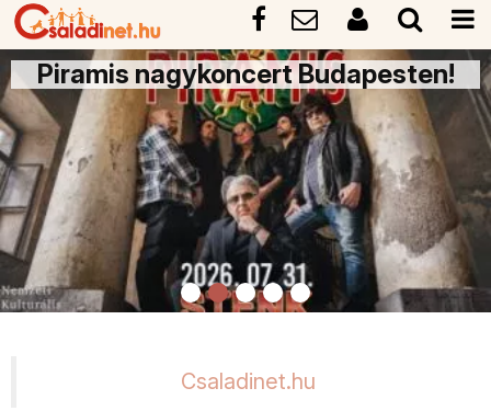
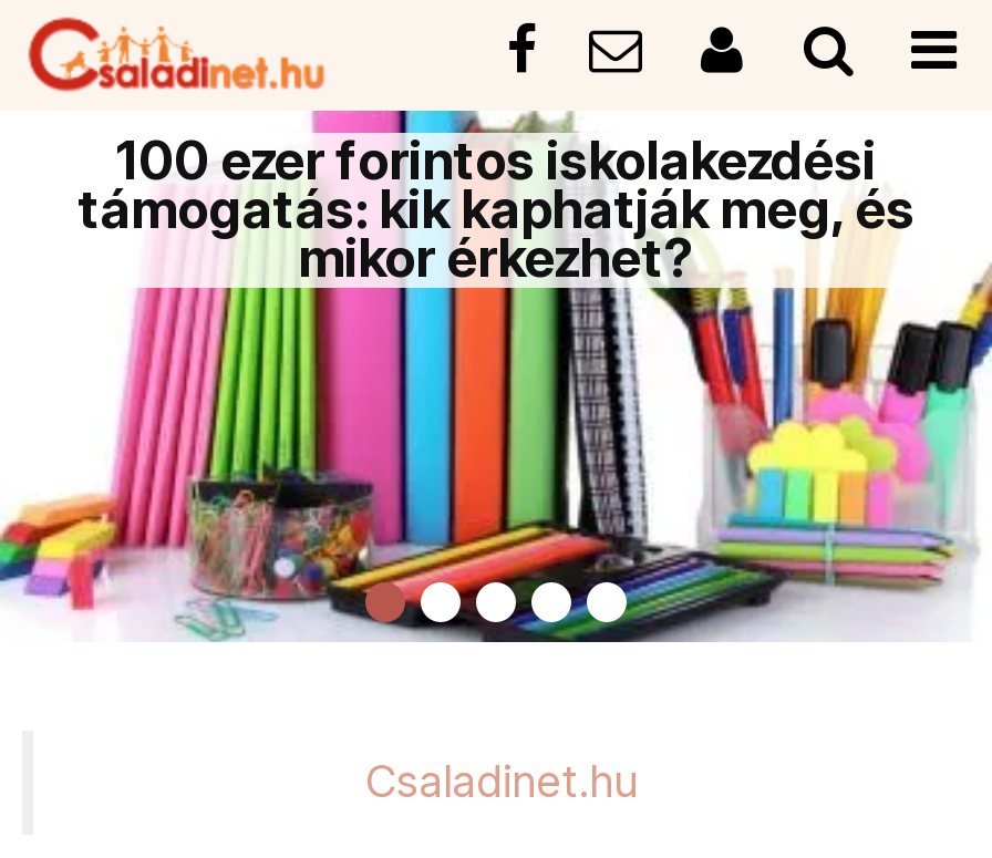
- [image]
- Piramis nagykoncert Budapesten!
+ [image]
+ 100 ezer forintos iskolakezdési
+ támogatás: kik kaphatják meg, és
+ mikor érkezhet?
